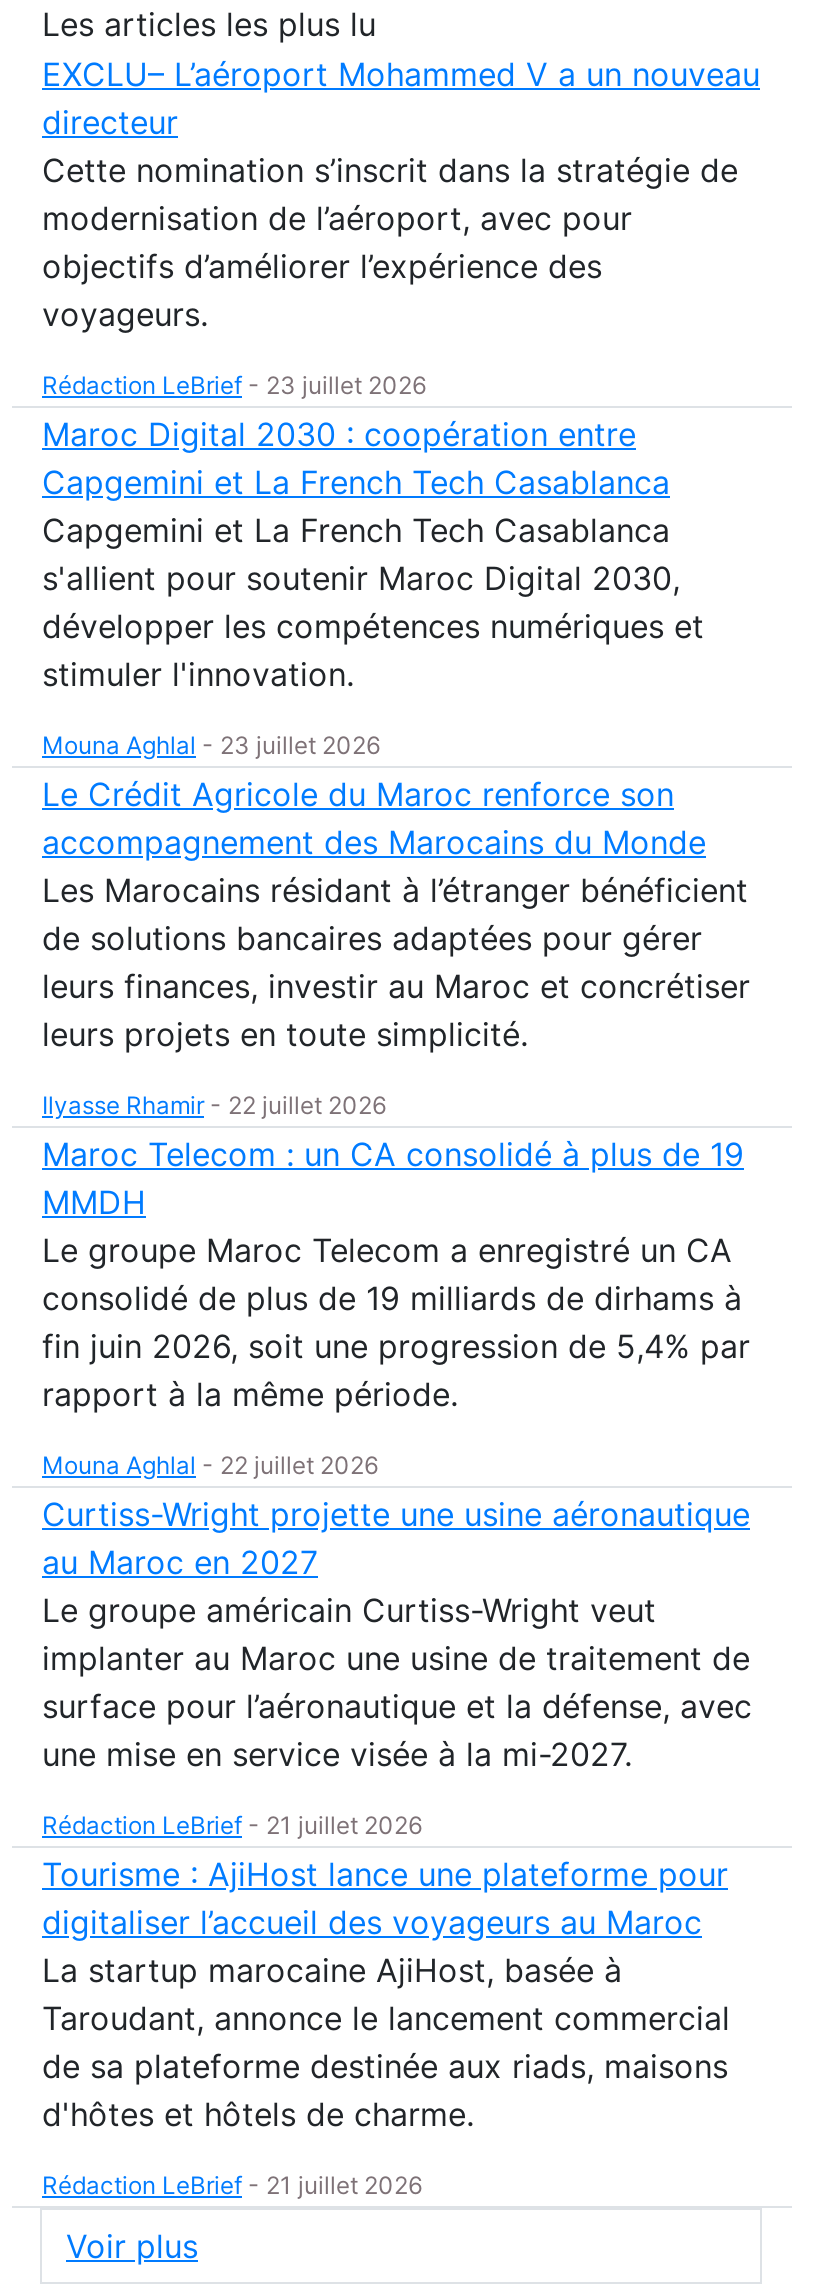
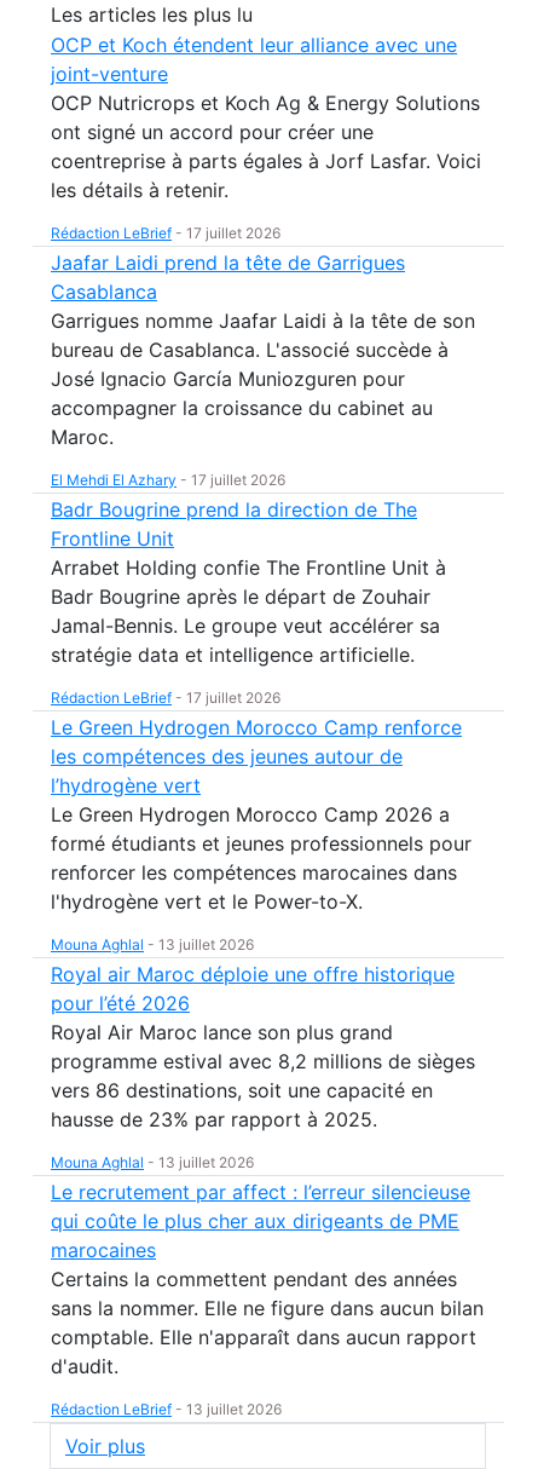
- EXCLU– L’aéroport Mohammed V a un nouveau
- directeur
- Cette nomination s’inscrit dans la stratégie de
- modernisation de l’aéroport, avec pour
- objectifs d’améliorer l’expérience des
- voyageurs.
+ OCP et Koch étendent leur alliance avec une
+ joint-venture
+ OCP Nutricrops et Koch Ag & Energy Solutions
+ ont signé un accord pour créer une
+ coentreprise à parts égales à Jorf Lasfar. Voici
+ les détails à retenir.

- Rédaction LeBrief - 23 juillet 2026
- Maroc Digital 2030 : coopération entre
- Capgemini et La French Tech Casablanca
- Capgemini et La French Tech Casablanca
- s'allient pour soutenir Maroc Digital 2030,
- développer les compétences numériques et
- stimuler l'innovation.
+ Rédaction LeBrief - 17 juillet 2026
+ Jaafar Laidi prend la tête de Garrigues
+ Casablanca
+ Garrigues nomme Jaafar Laidi à la tête de son
+ bureau de Casablanca. L'associé succède à
+ José Ignacio García Muniozguren pour
+ accompagner la croissance du cabinet au
+ Maroc.

- Mouna Aghlal - 23 juillet 2026
- Le Crédit Agricole du Maroc renforce son
- accompagnement des Marocains du Monde
- Les Marocains résidant à l’étranger bénéficient
- de solutions bancaires adaptées pour gérer
- leurs finances, investir au Maroc et concrétiser
- leurs projets en toute simplicité.
+ El Mehdi El Azhary - 17 juillet 2026
+ Badr Bougrine prend la direction de The
+ Frontline Unit
+ Arrabet Holding confie The Frontline Unit à
+ Badr Bougrine après le départ de Zouhair
+ Jamal-Bennis. Le groupe veut accélérer sa
+ stratégie data et intelligence artificielle.

- Ilyasse Rhamir - 22 juillet 2026
- Maroc Telecom : un CA consolidé à plus de 19
- MMDH
- Le groupe Maroc Telecom a enregistré un CA
- consolidé de plus de 19 milliards de dirhams à
- fin juin 2026, soit une progression de 5,4% par
- rapport à la même période.
+ Rédaction LeBrief - 17 juillet 2026
+ Le Green Hydrogen Morocco Camp renforce
+ les compétences des jeunes autour de
+ l’hydrogène vert
+ Le Green Hydrogen Morocco Camp 2026 a
+ formé étudiants et jeunes professionnels pour
+ renforcer les compétences marocaines dans
+ l'hydrogène vert et le Power-to-X.

- Mouna Aghlal - 22 juillet 2026
- Curtiss-Wright projette une usine aéronautique
- au Maroc en 2027
- Le groupe américain Curtiss-Wright veut
- implanter au Maroc une usine de traitement de
- surface pour l’aéronautique et la défense, avec
- une mise en service visée à la mi-2027.
+ Mouna Aghlal - 13 juillet 2026
+ Royal air Maroc déploie une offre historique
+ pour l’été 2026
+ Royal Air Maroc lance son plus grand
+ programme estival avec 8,2 millions de sièges
+ vers 86 destinations, soit une capacité en
+ hausse de 23% par rapport à 2025.

- Rédaction LeBrief - 21 juillet 2026
- Tourisme : AjiHost lance une plateforme pour
- digitaliser l’accueil des voyageurs au Maroc
- La startup marocaine AjiHost, basée à
- Taroudant, annonce le lancement commercial
- de sa plateforme destinée aux riads, maisons
- d'hôtes et hôtels de charme.
+ Mouna Aghlal - 13 juillet 2026
+ Le recrutement par affect : l’erreur silencieuse
+ qui coûte le plus cher aux dirigeants de PME
+ marocaines
+ Certains la commettent pendant des années
+ sans la nommer. Elle ne figure dans aucun bilan
+ comptable. Elle n'apparaît dans aucun rapport
+ d'audit.

- Rédaction LeBrief - 21 juillet 2026
+ Rédaction LeBrief - 13 juillet 2026
